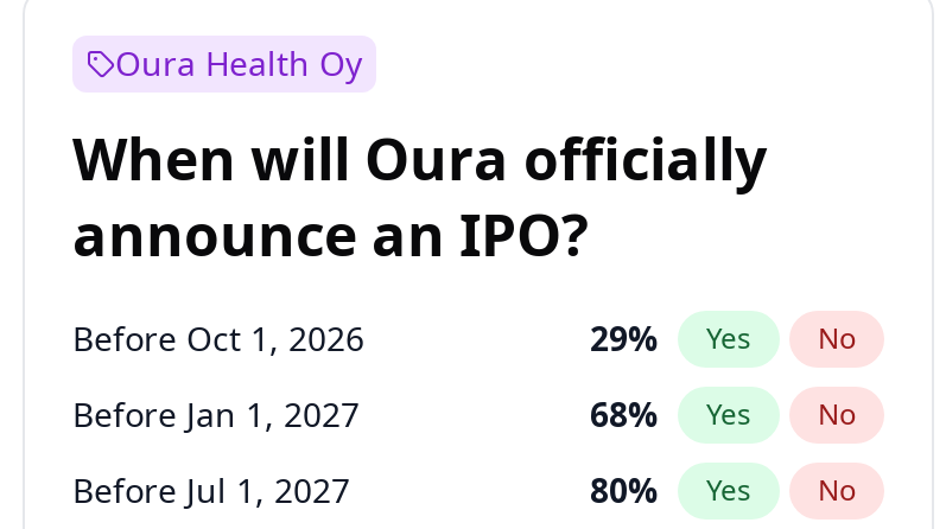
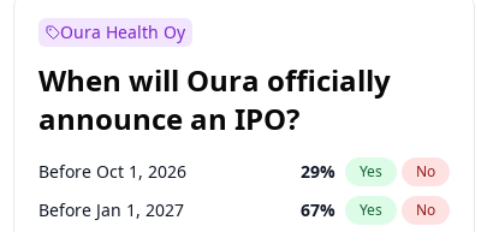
- 68%
- Yes
- No
- Before Jul 1, 2027
- 80%
+ 67%
